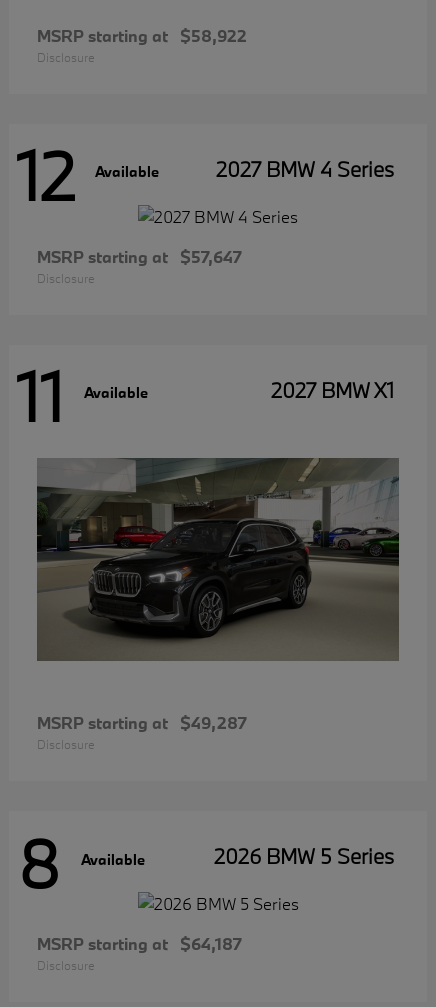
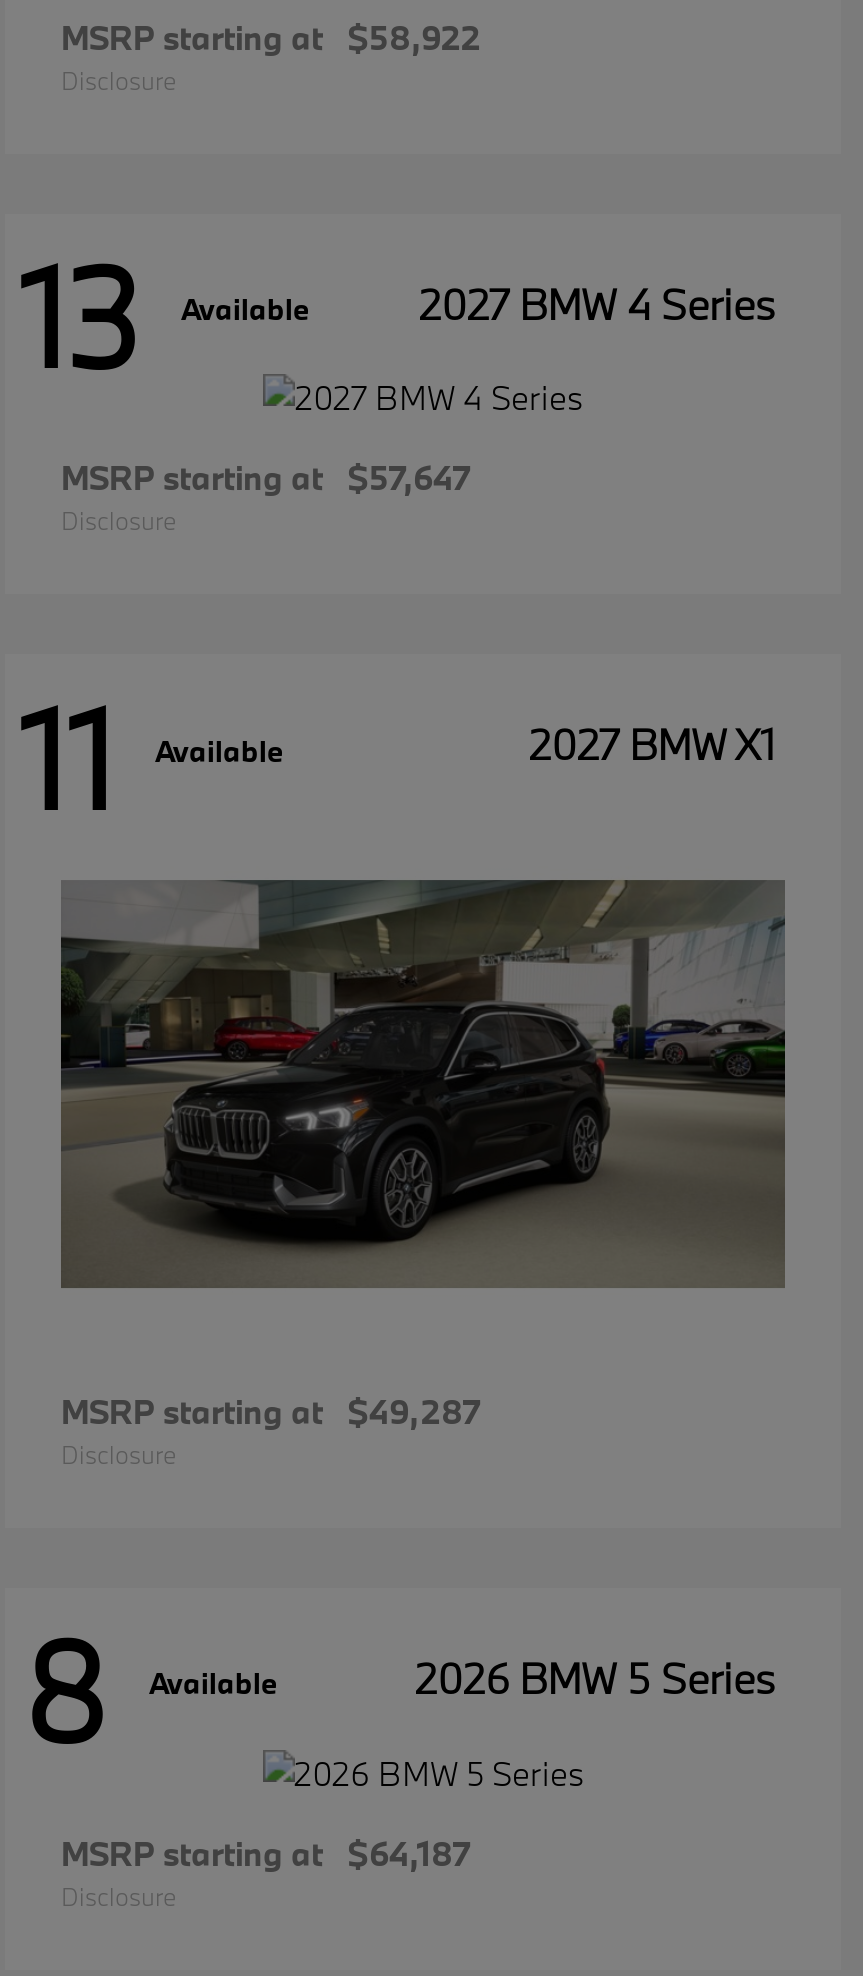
- 12 Available
+ 13 Available
